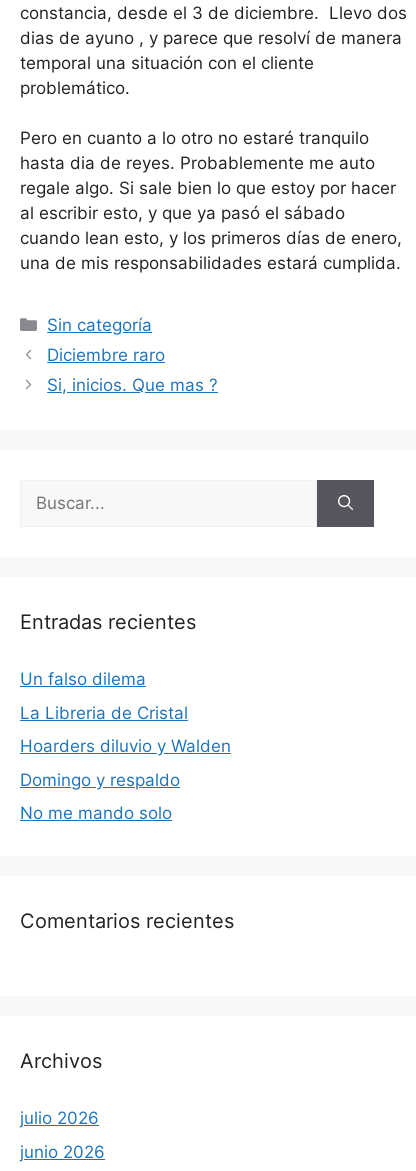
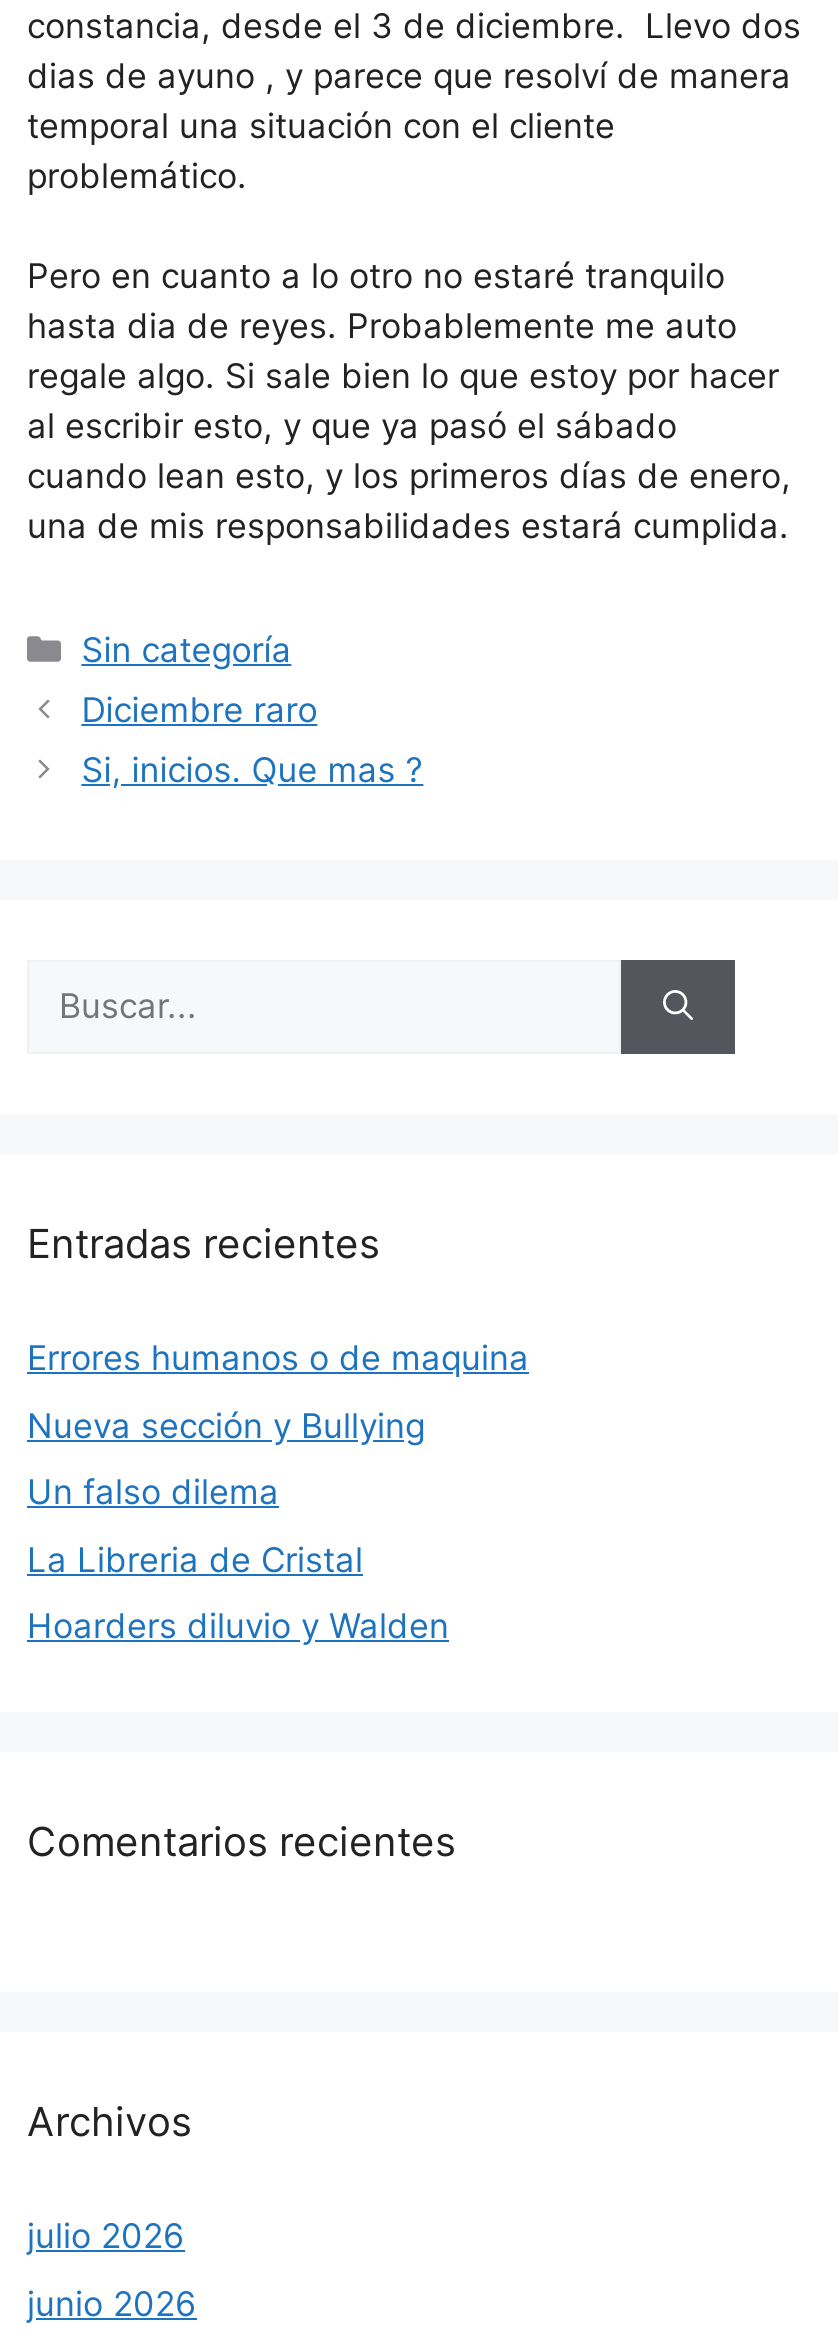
+ Errores humanos o de maquina
+ Nueva sección y Bullying

moved down: Un falso dilema | La Libreria de Cristal | Hoarders diluvio y Walden

- Domingo y respaldo
- No me mando solo
